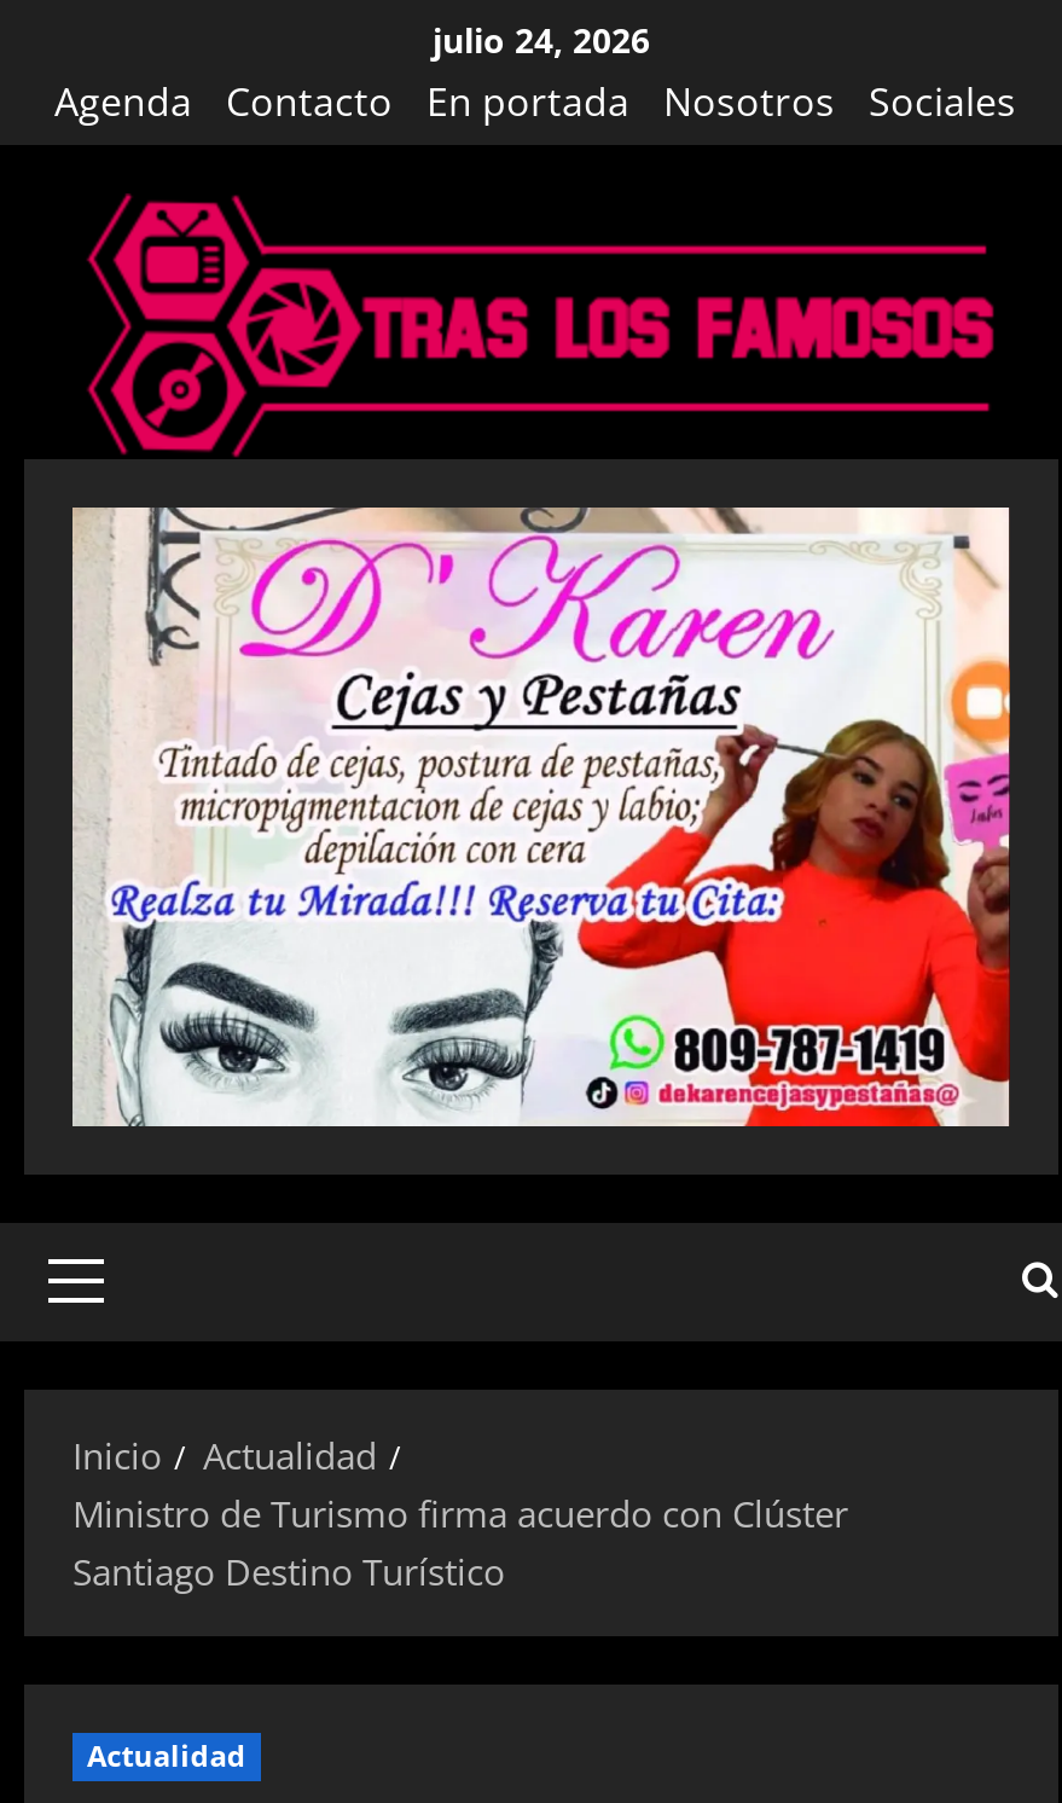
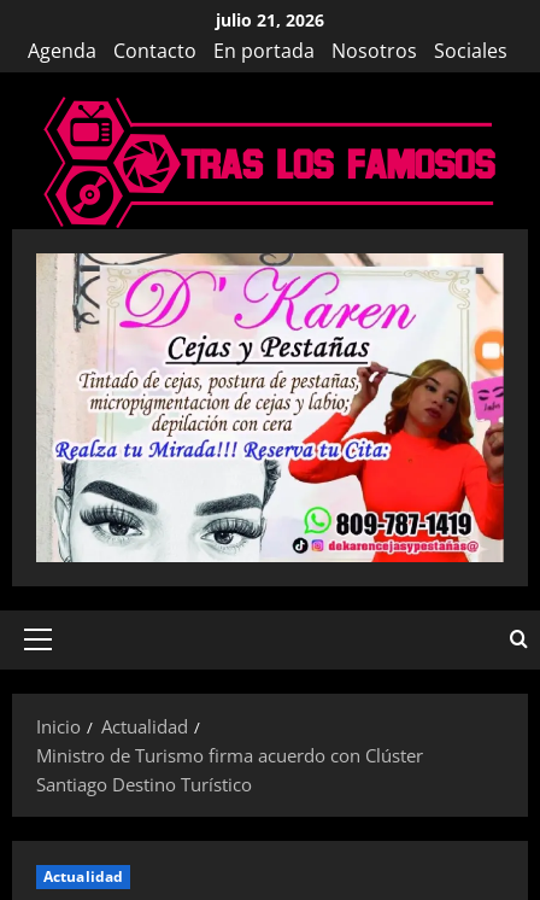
- julio 24, 2026
+ julio 21, 2026
